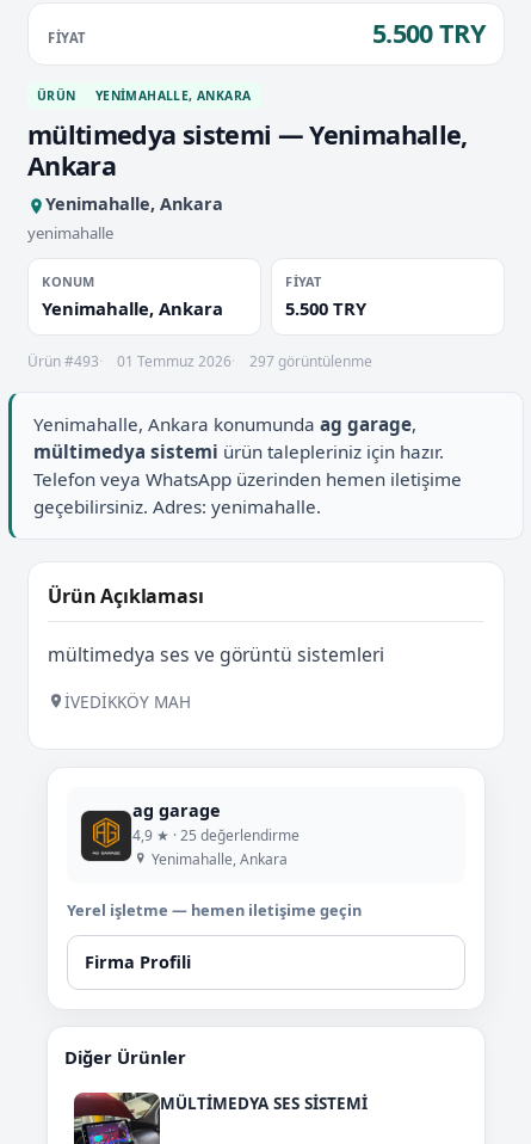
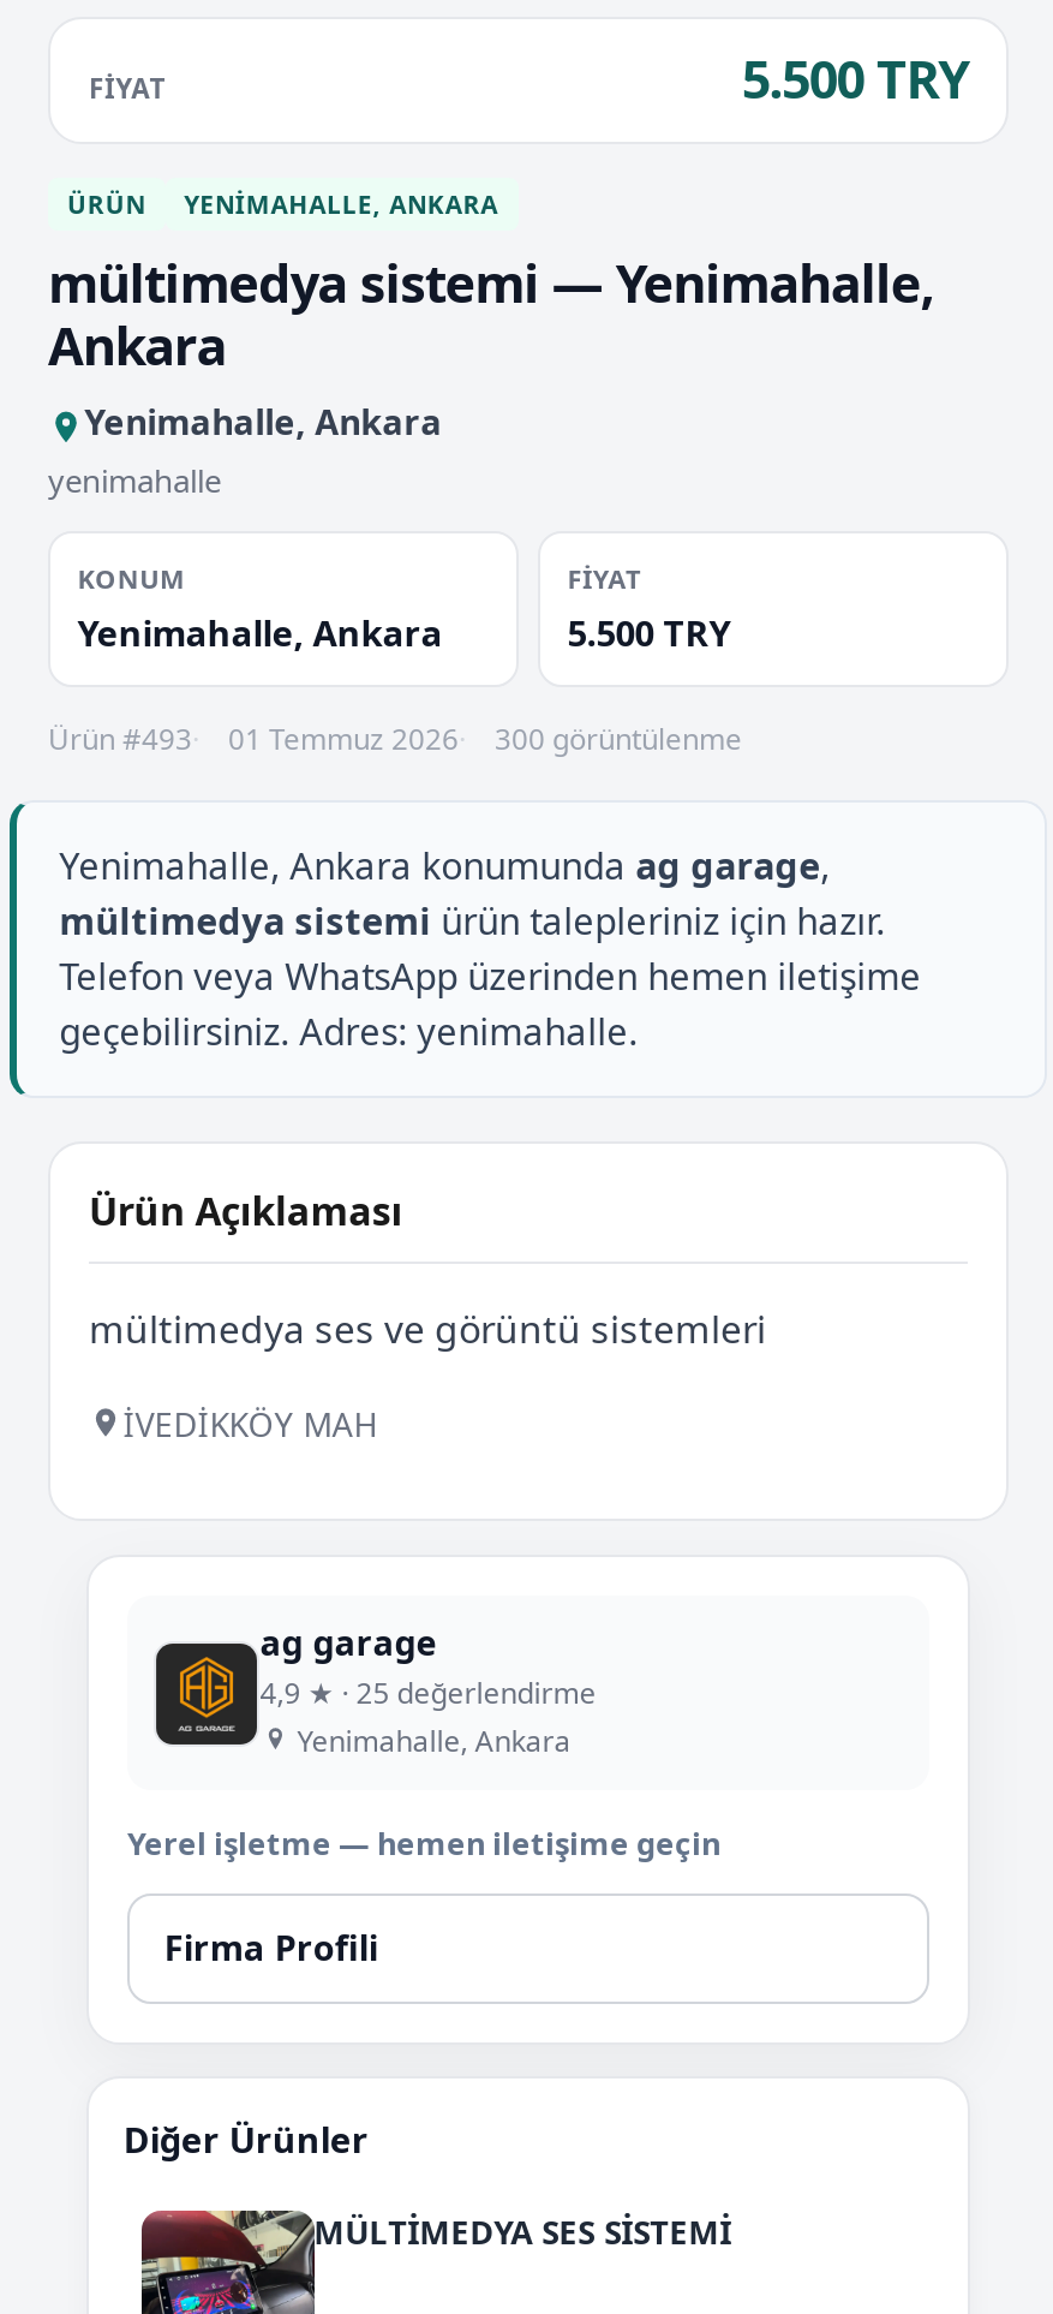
- 297 görüntülenme
+ 300 görüntülenme
